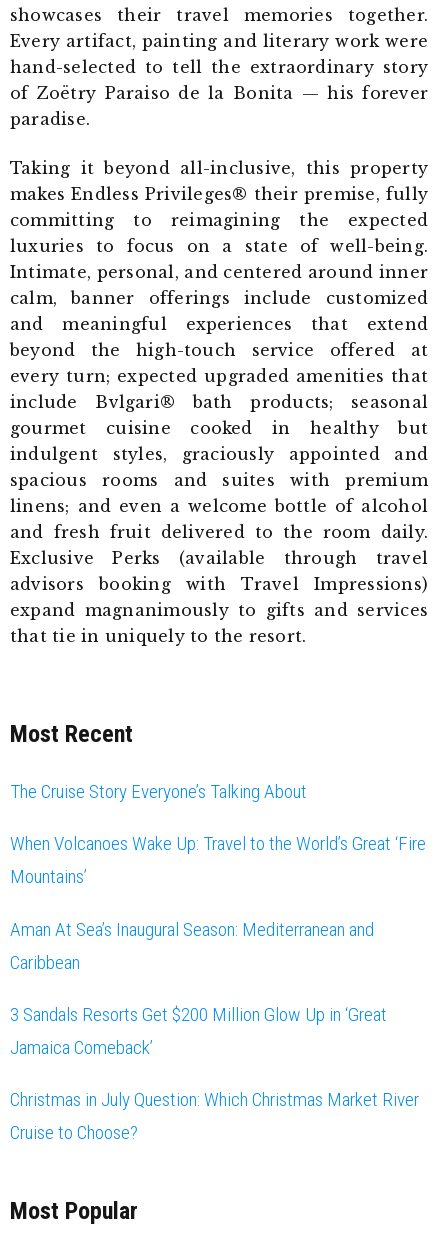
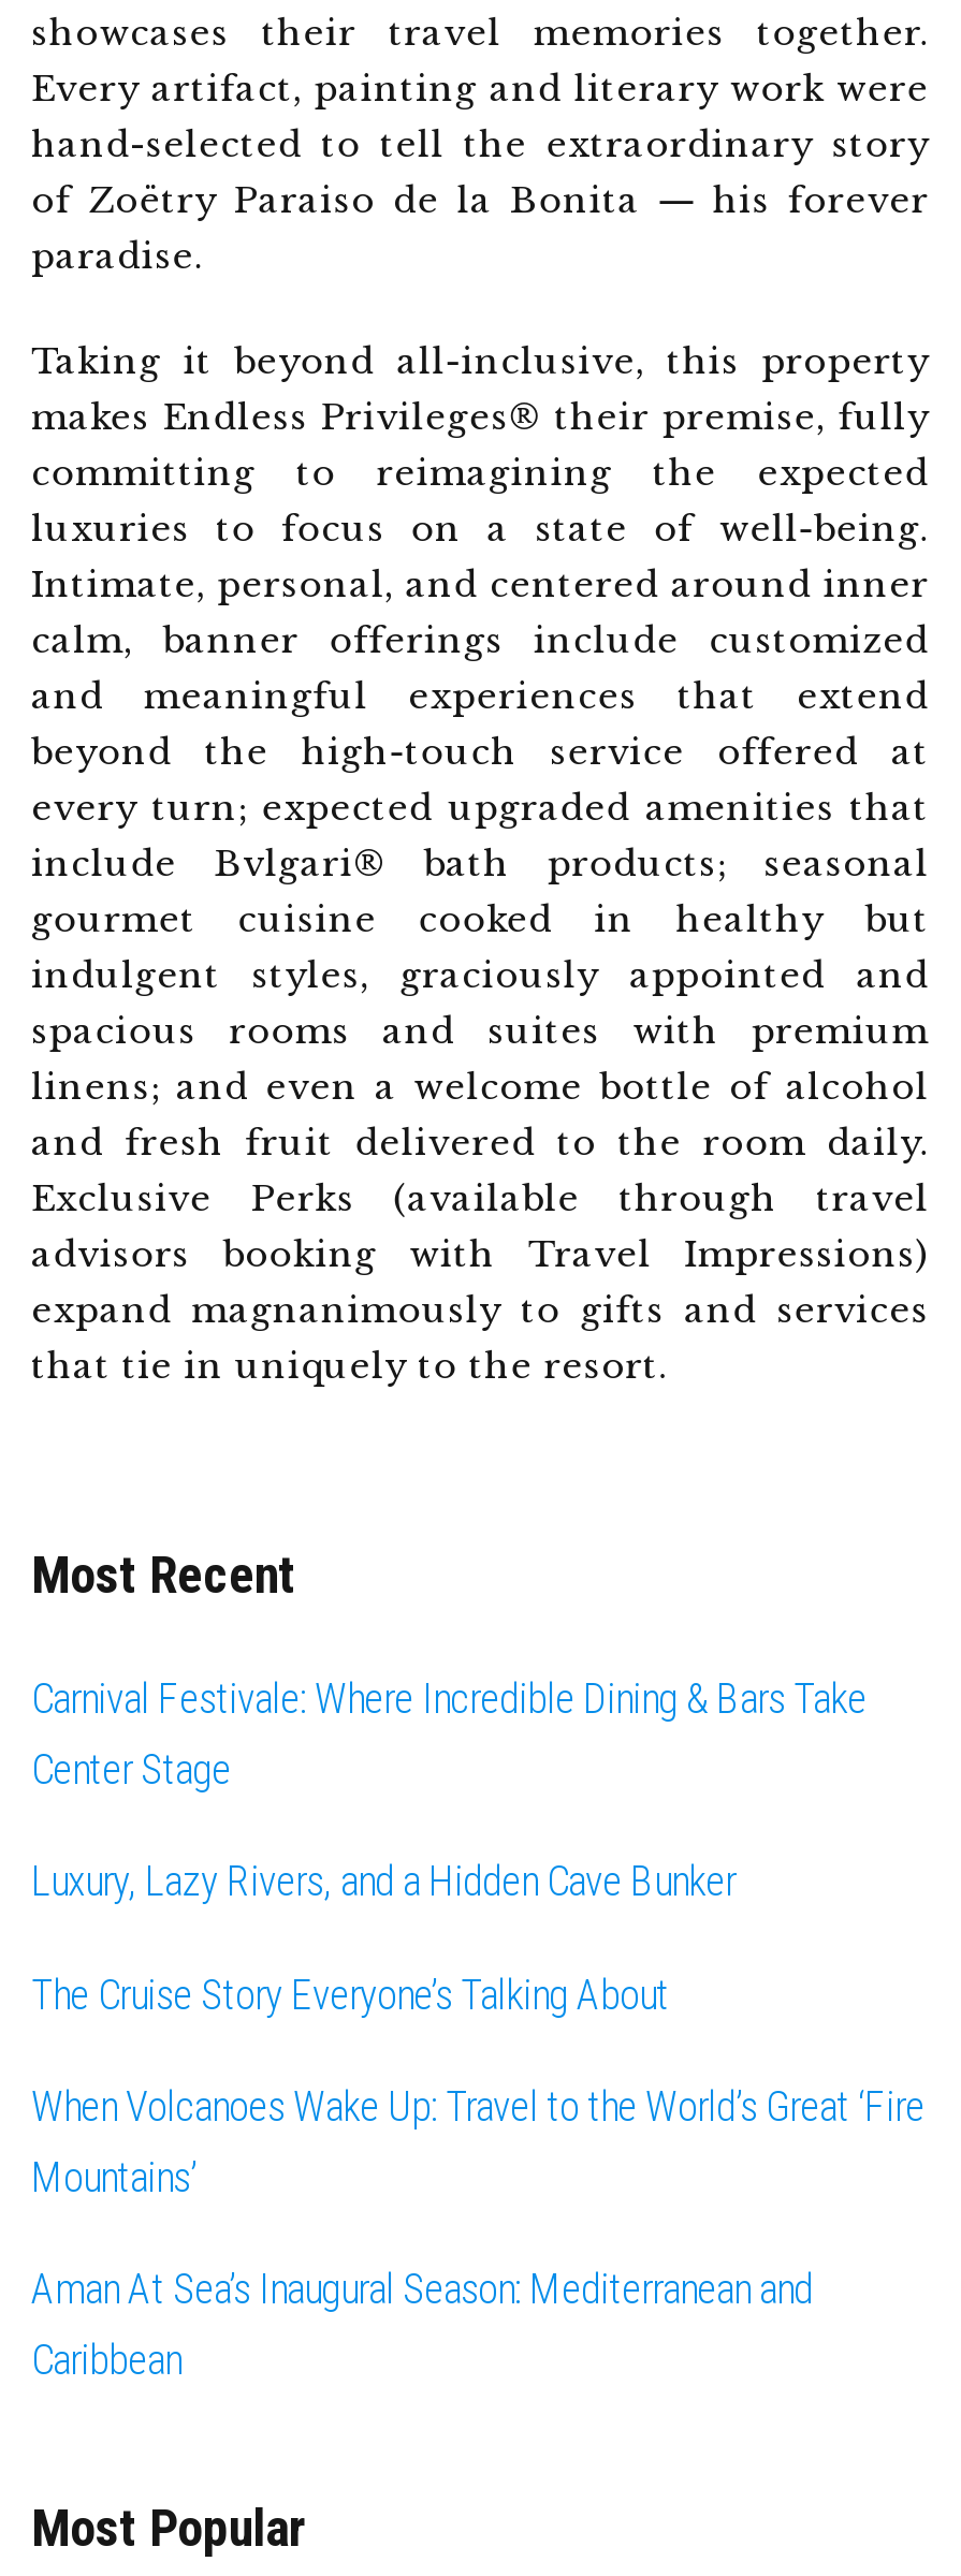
+ Carnival Festivale: Where Incredible Dining & Bars Take
+ Center Stage
+ Luxury, Lazy Rivers, and a Hidden Cave Bunker

moved down: The Cruise Story Everyone’s Talking About | When Volcanoes Wake Up: Travel to the World’s Great ‘Fire | Mountains’ | Aman At Sea’s Inaugural Season: Mediterranean and | Caribbean

- 3 Sandals Resorts Get $200 Million Glow Up in ‘Great
- Jamaica Comeback’
- Christmas in July Question: Which Christmas Market River
- Cruise to Choose?
